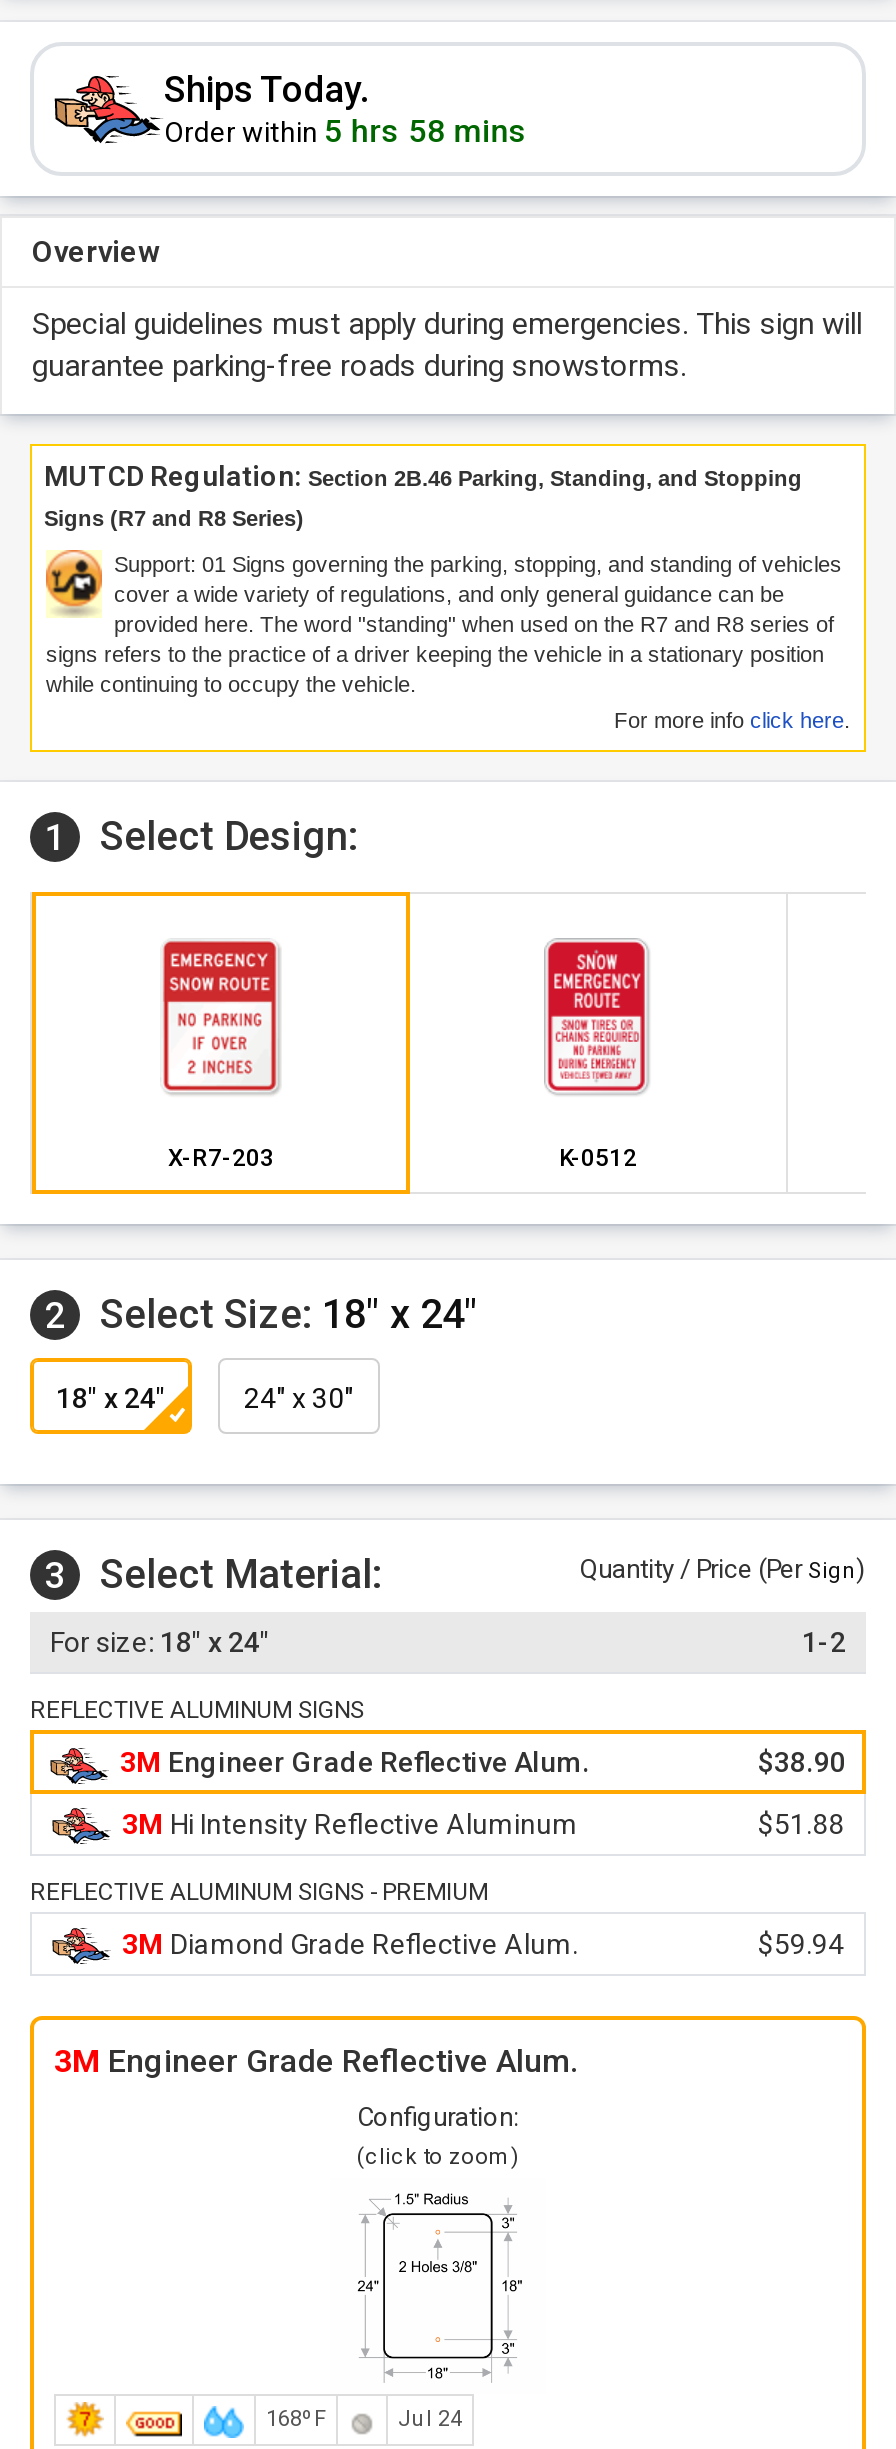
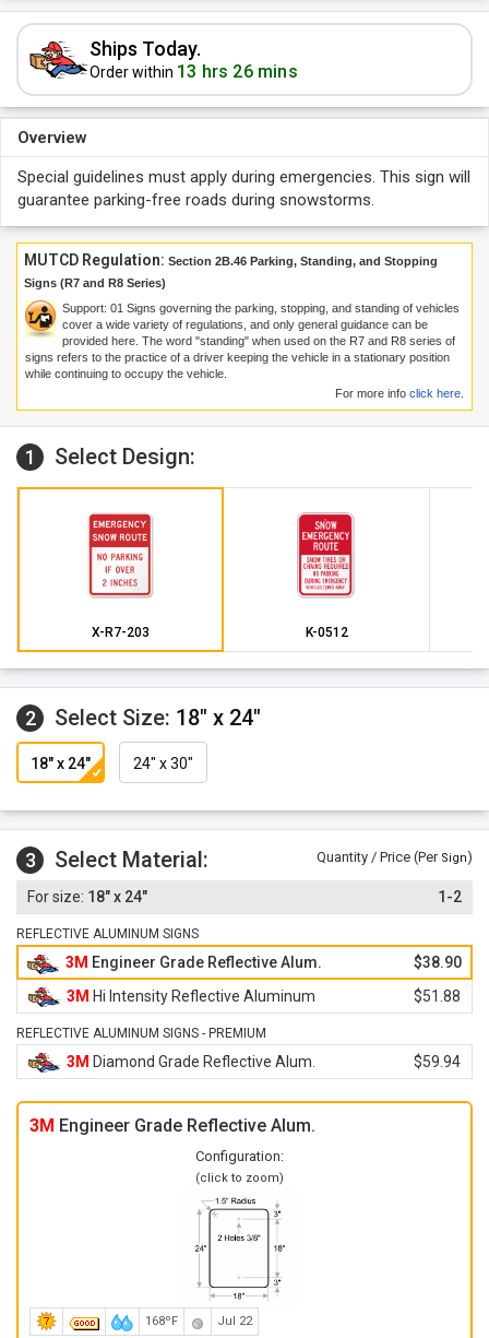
- Order within 5 hrs 58 mins
+ Order within 13 hrs 26 mins

- Jul 24
+ Jul 22
